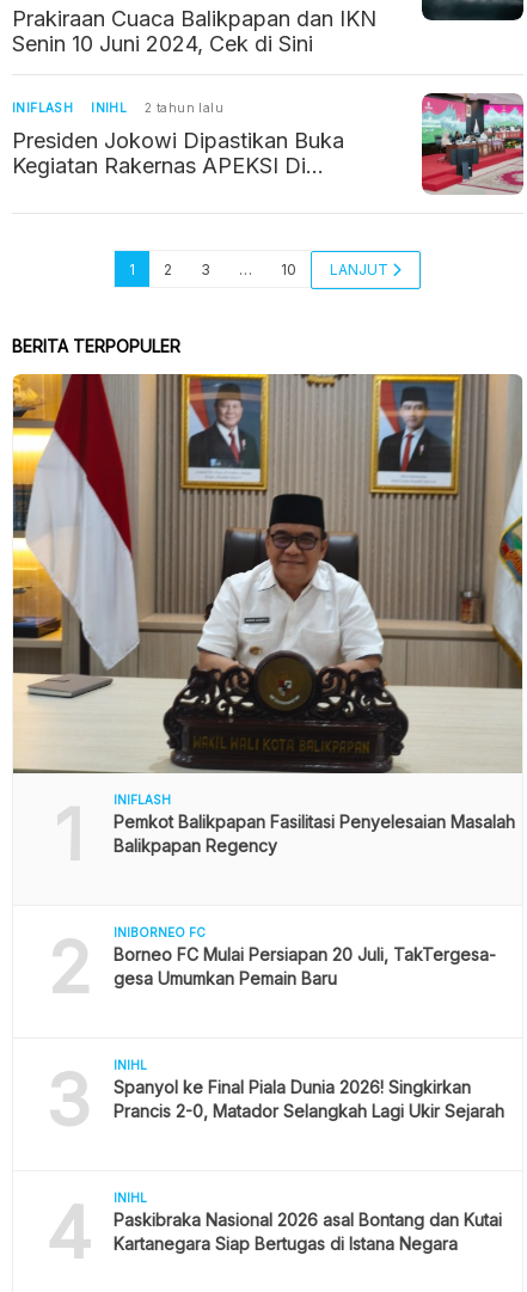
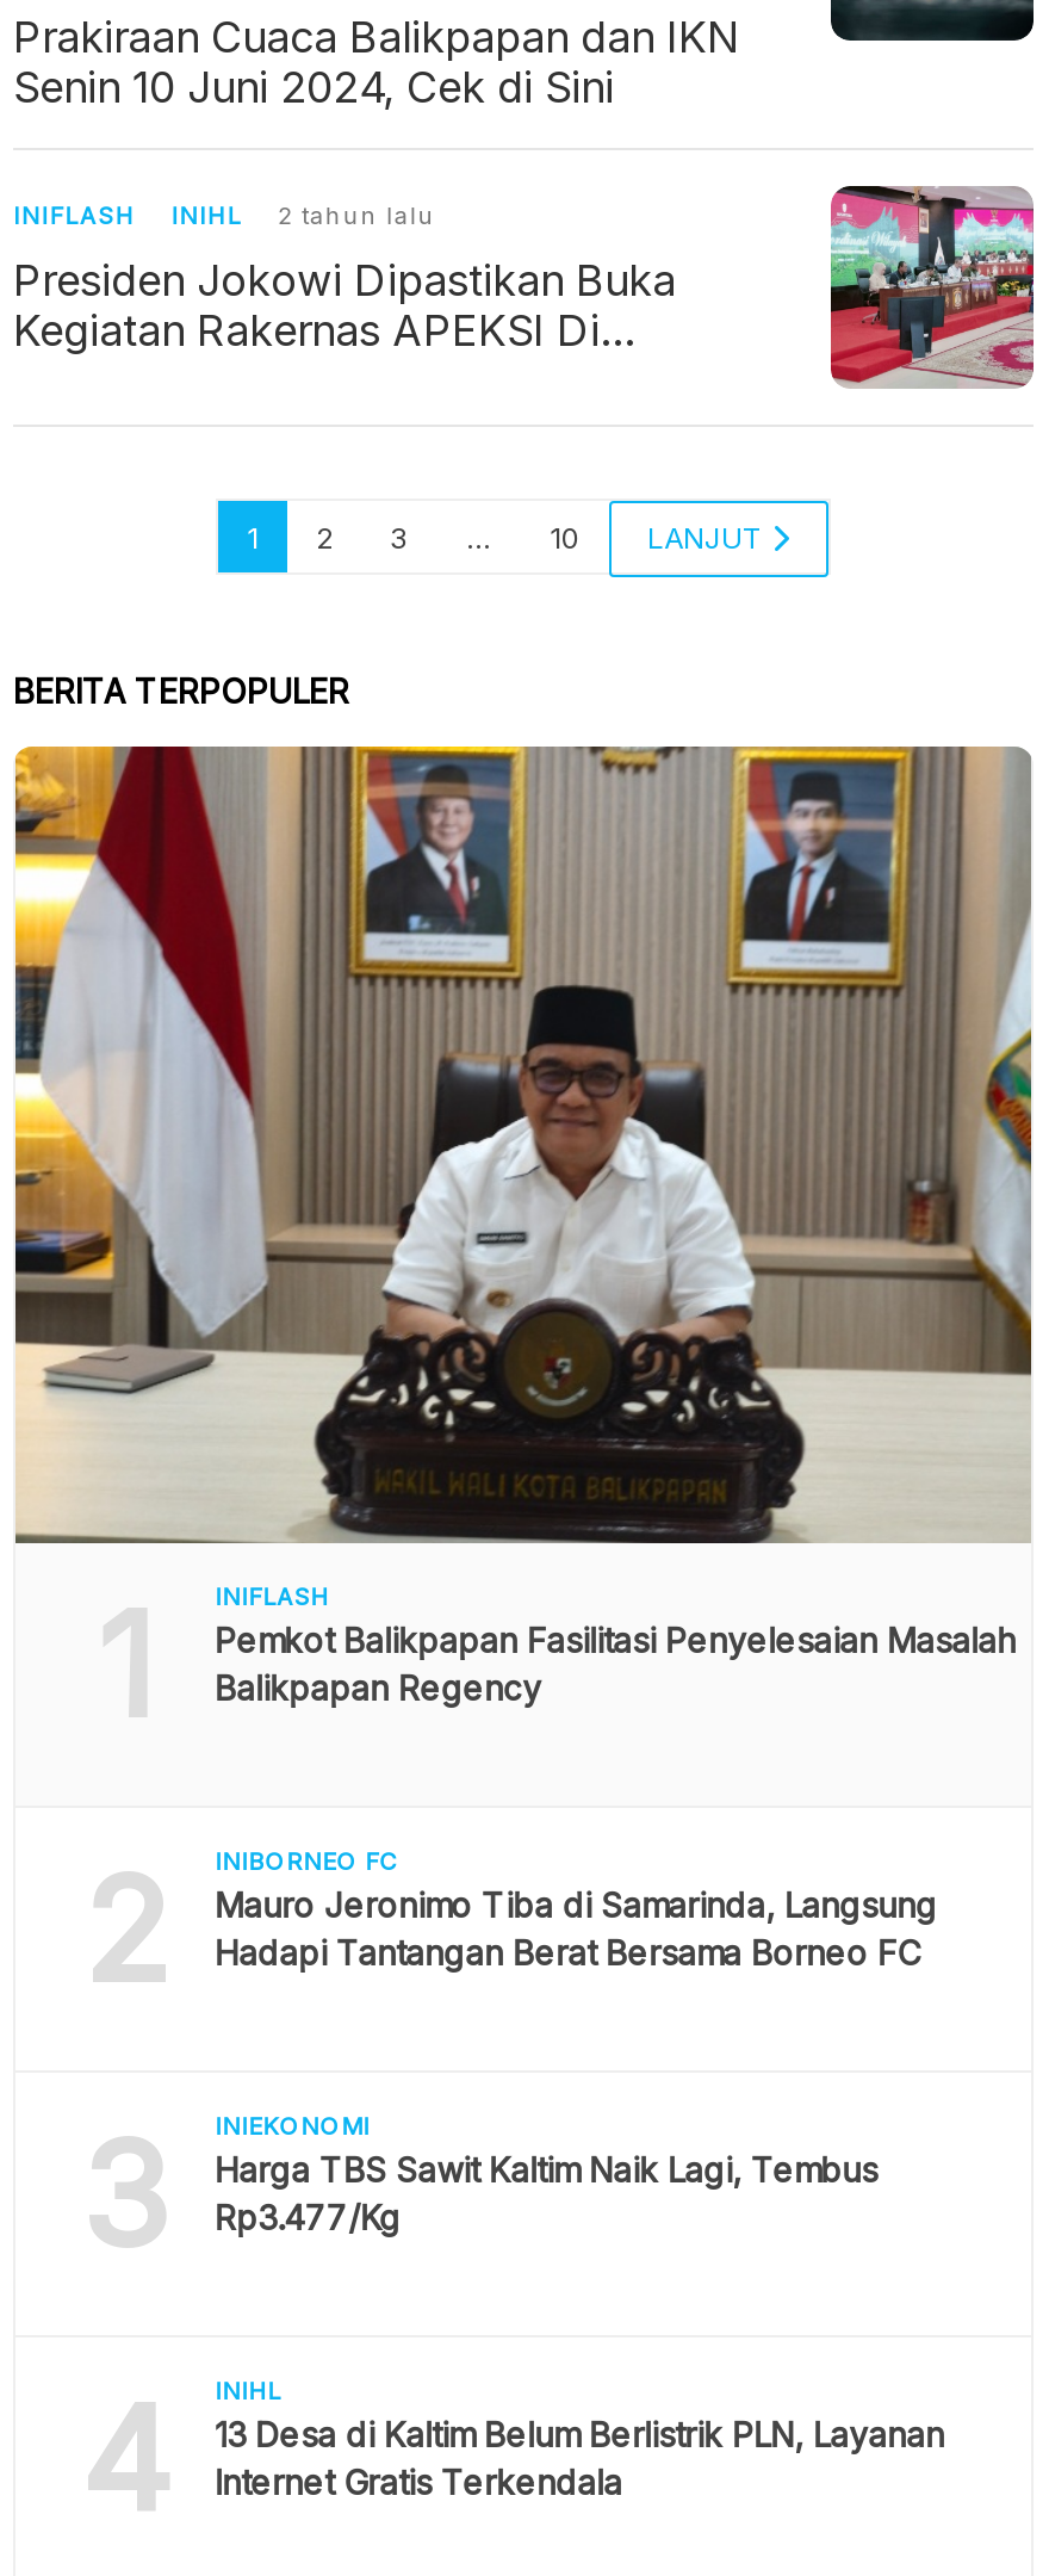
- Borneo FC Mulai Persiapan 20 Juli, TakTergesa-
- gesa Umumkan Pemain Baru
+ Mauro Jeronimo Tiba di Samarinda, Langsung
+ Hadapi Tantangan Berat Bersama Borneo FC

- INIHL
- Spanyol ke Final Piala Dunia 2026! Singkirkan
- Prancis 2-0, Matador Selangkah Lagi Ukir Sejarah
+ INIEKONOMI
+ Harga TBS Sawit Kaltim Naik Lagi, Tembus
+ Rp3.477/Kg

- Paskibraka Nasional 2026 asal Bontang dan Kutai
- Kartanegara Siap Bertugas di Istana Negara
+ 13 Desa di Kaltim Belum Berlistrik PLN, Layanan
+ Internet Gratis Terkendala
